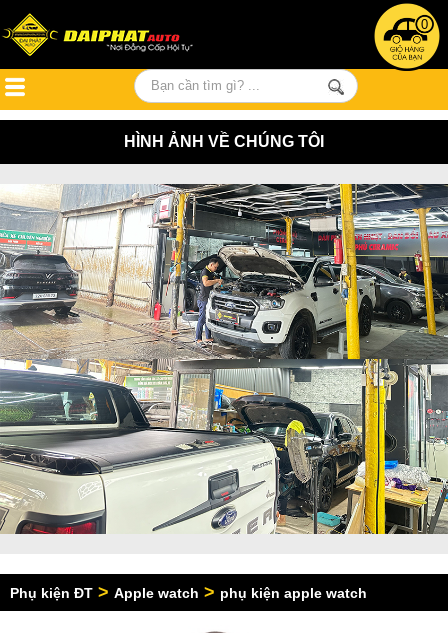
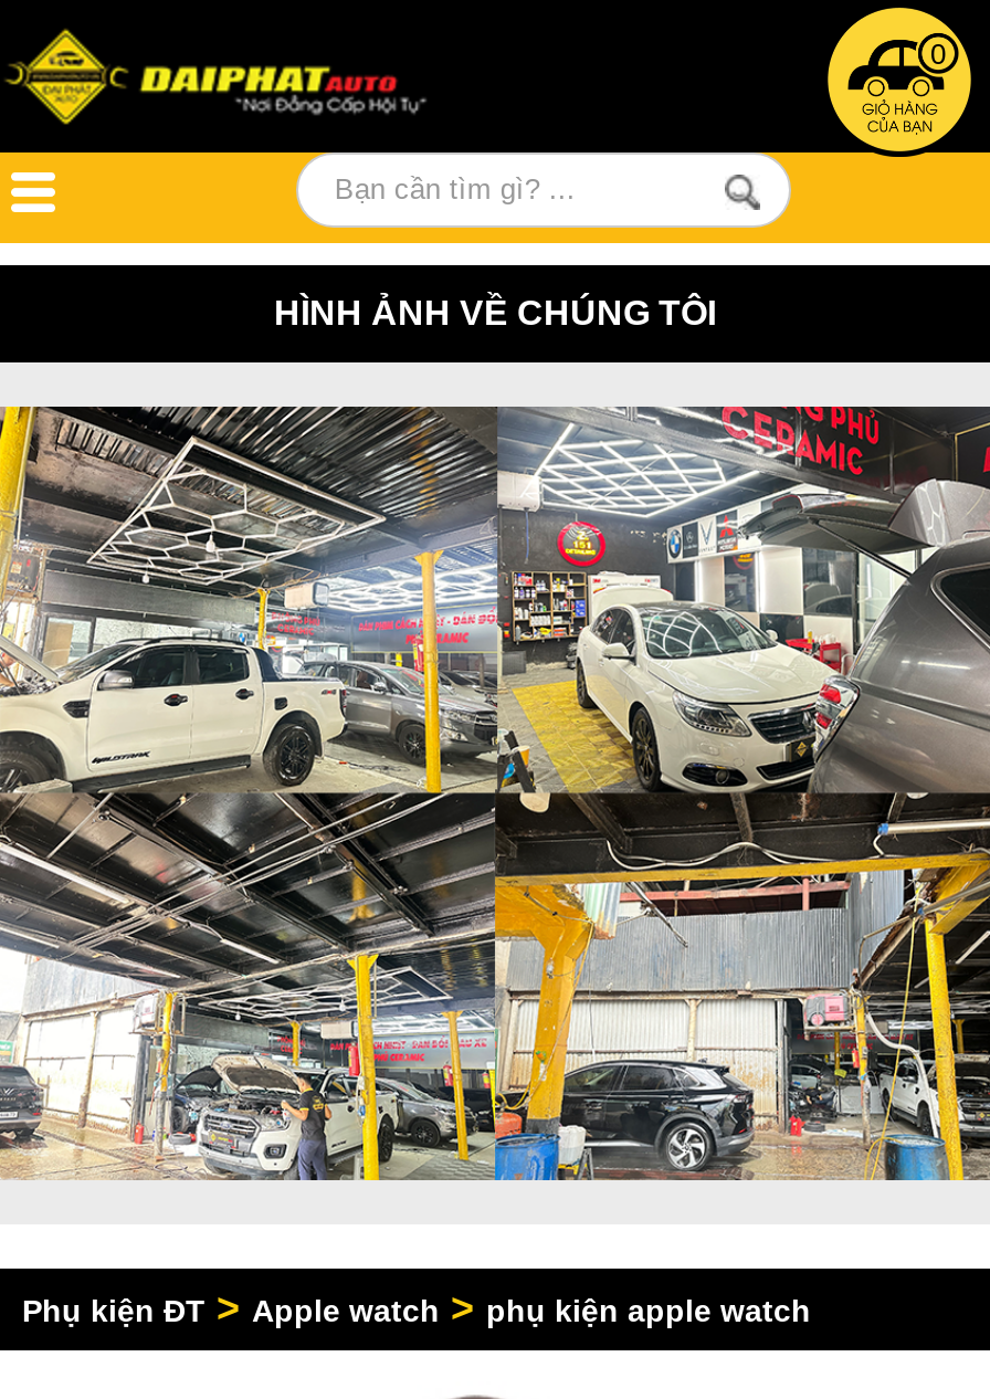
- [image]
+ [image]
